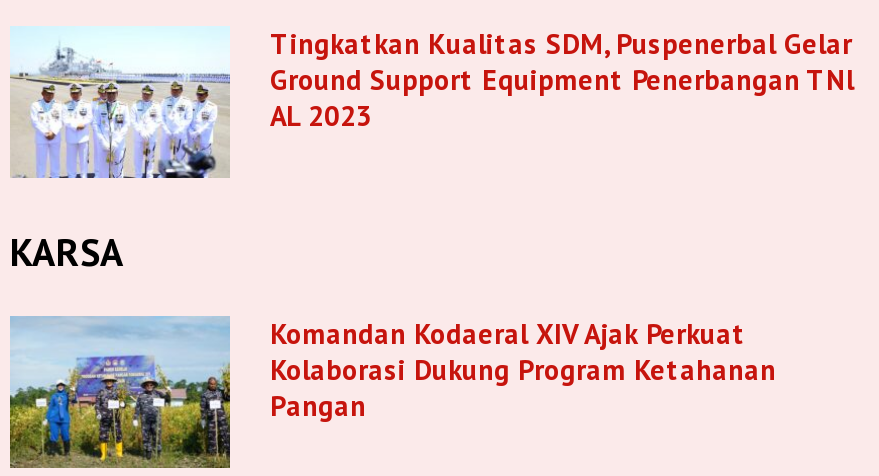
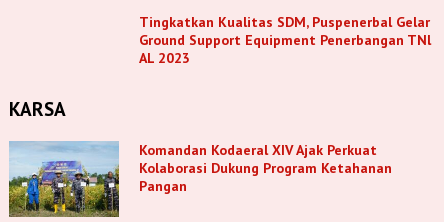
- [image]
